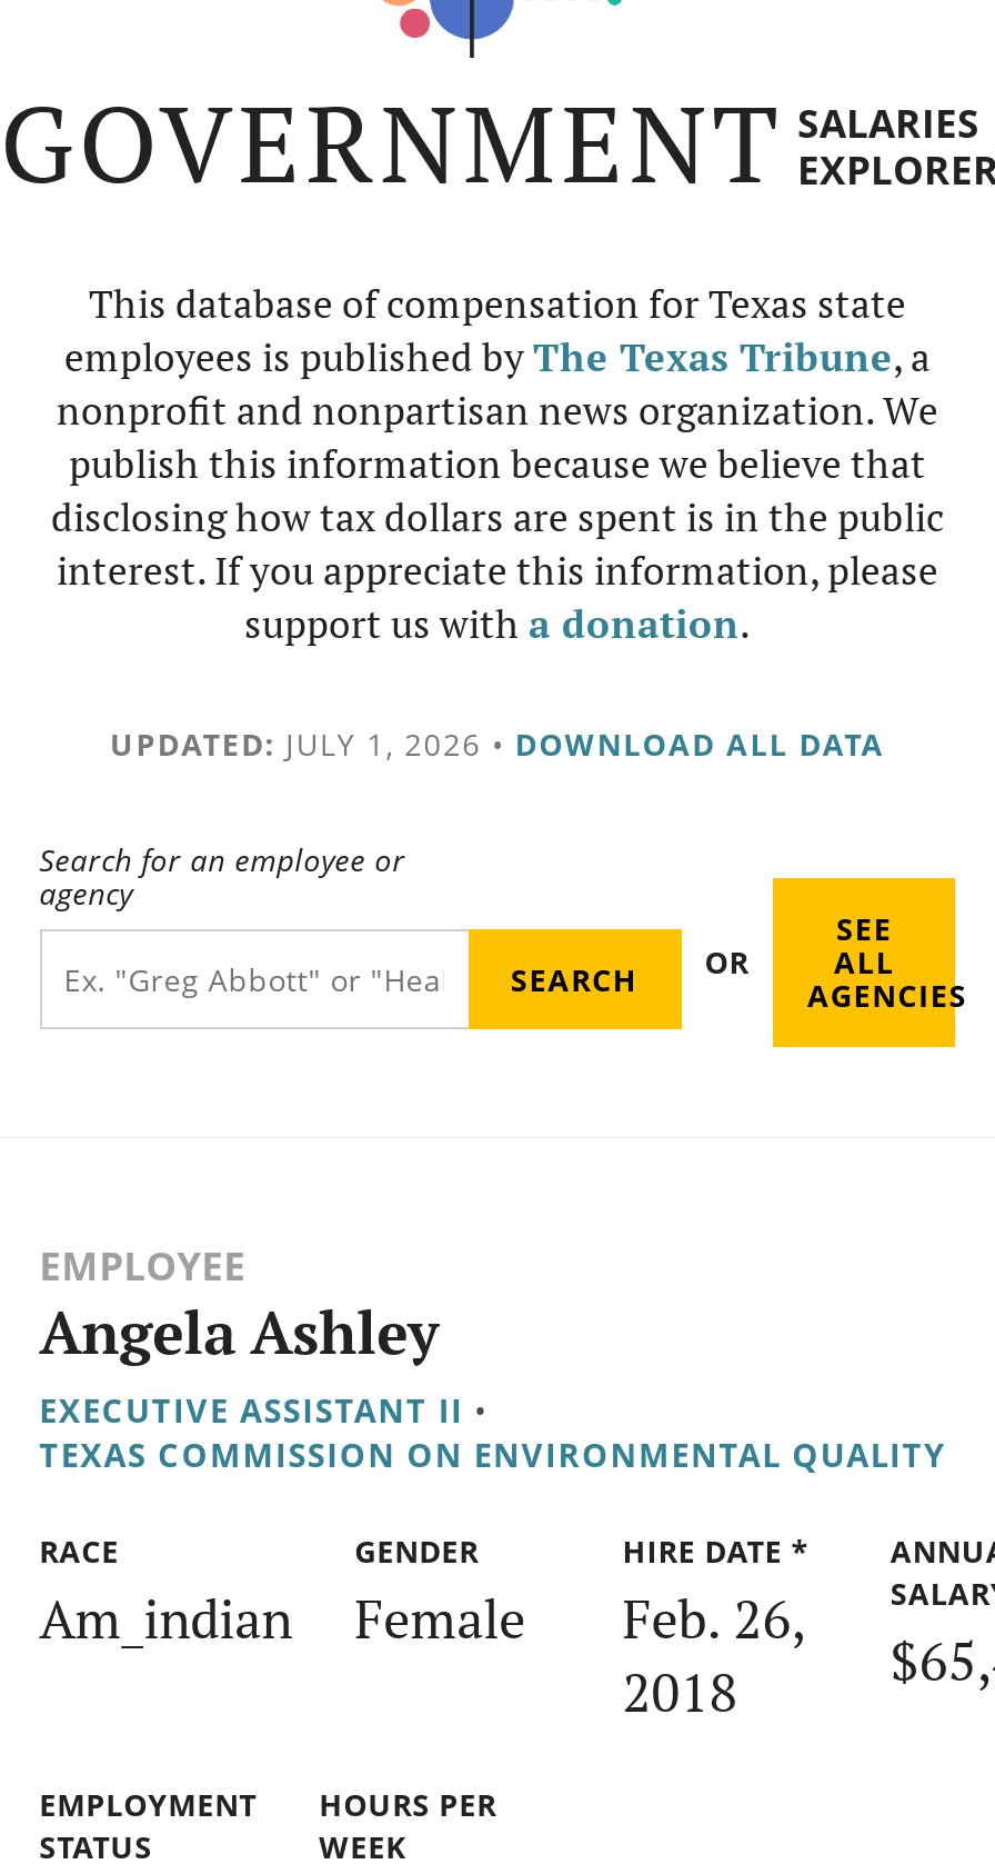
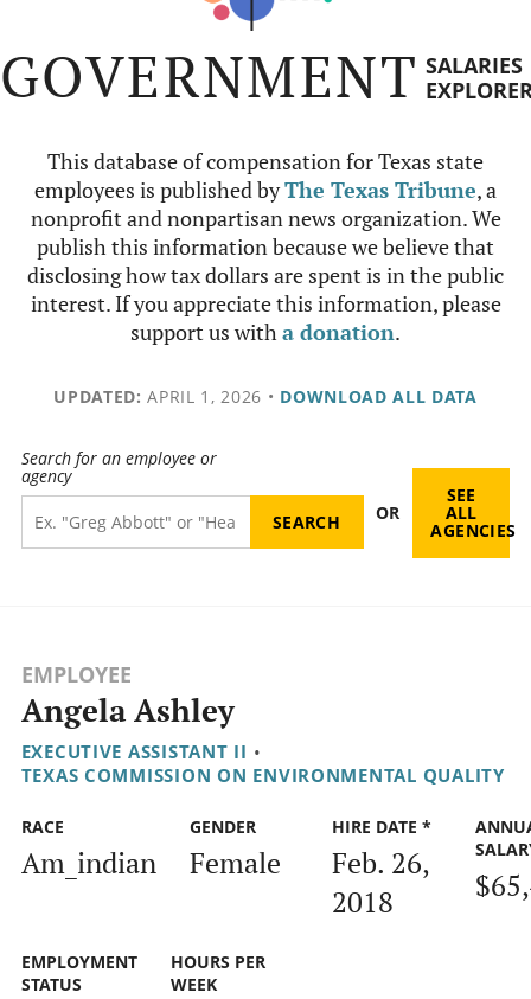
- UPDATED: JULY 1, 2026 • DOWNLOAD ALL DATA
+ UPDATED: APRIL 1, 2026 • DOWNLOAD ALL DATA
